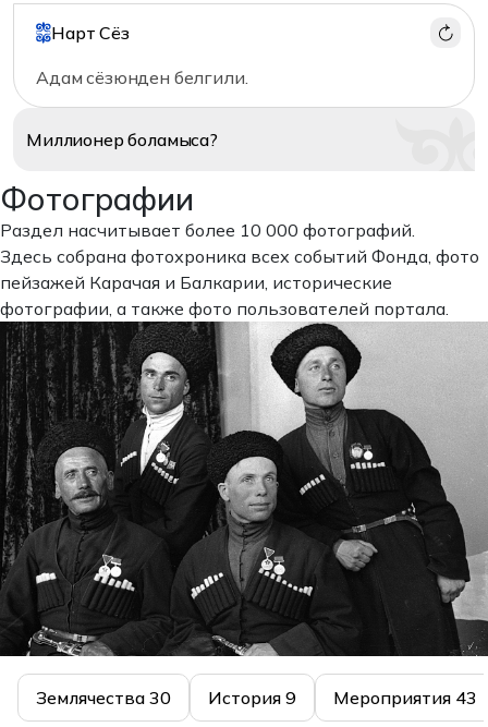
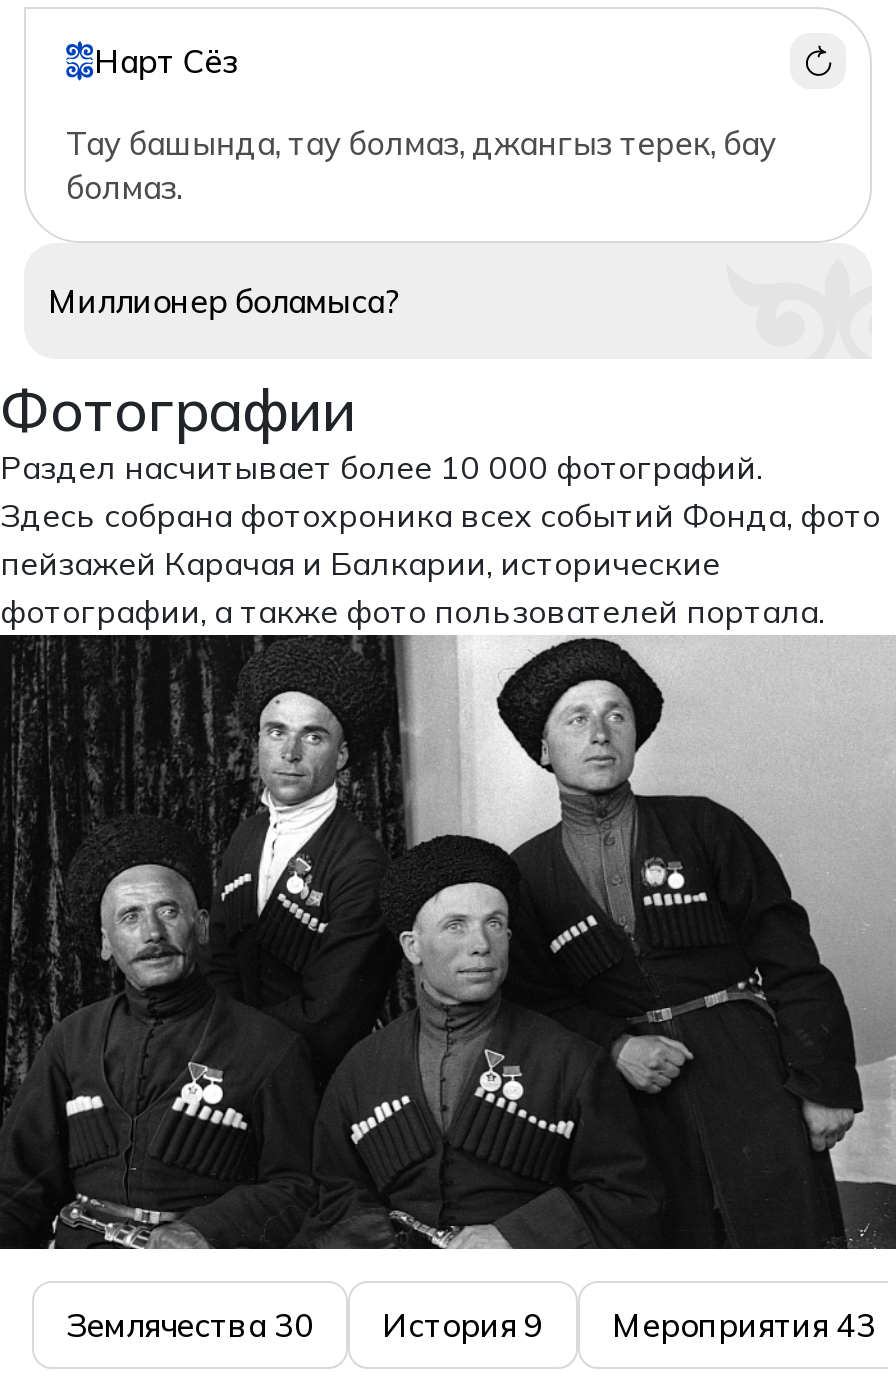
- Адам сёзюнден белгили.
+ Тау башында, тау болмаз, джангыз терек, бау
+ болмаз.
